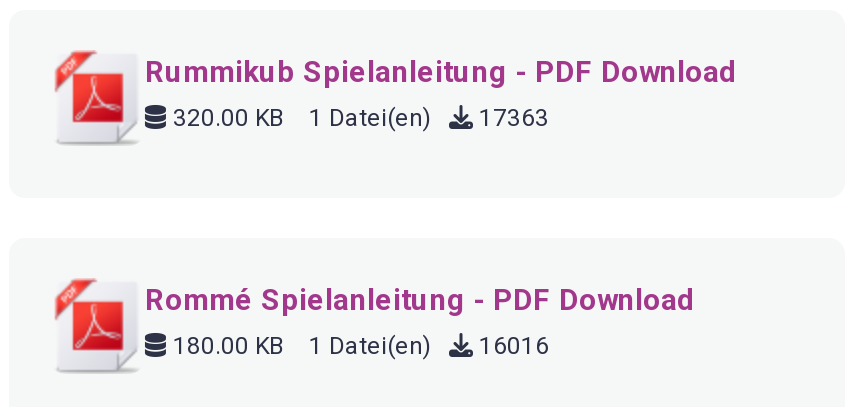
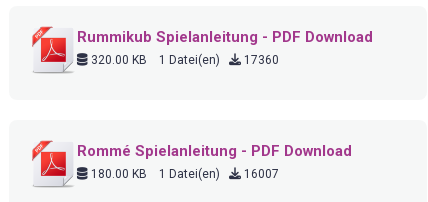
- 320.00 KB 1 Datei(en) 17363
+ 320.00 KB 1 Datei(en) 17360

- 180.00 KB 1 Datei(en) 16016
+ 180.00 KB 1 Datei(en) 16007
